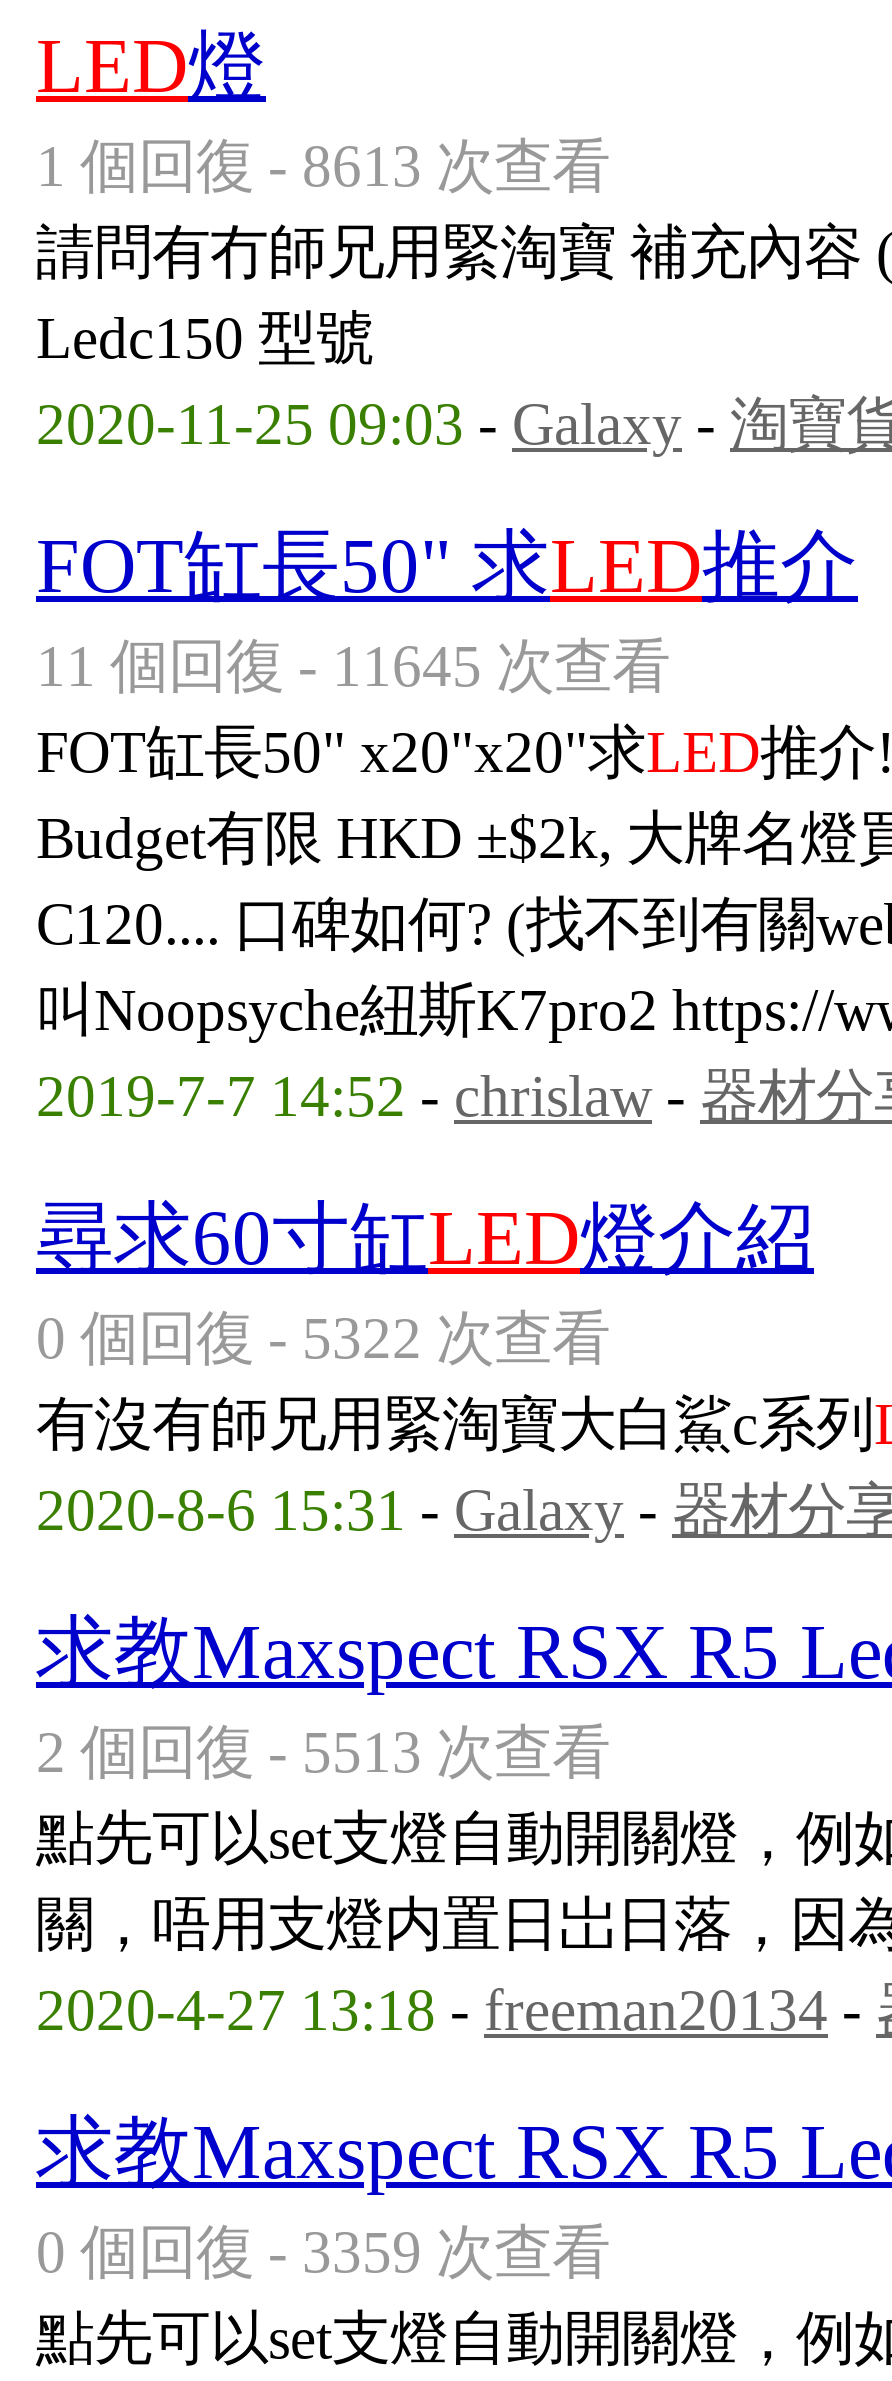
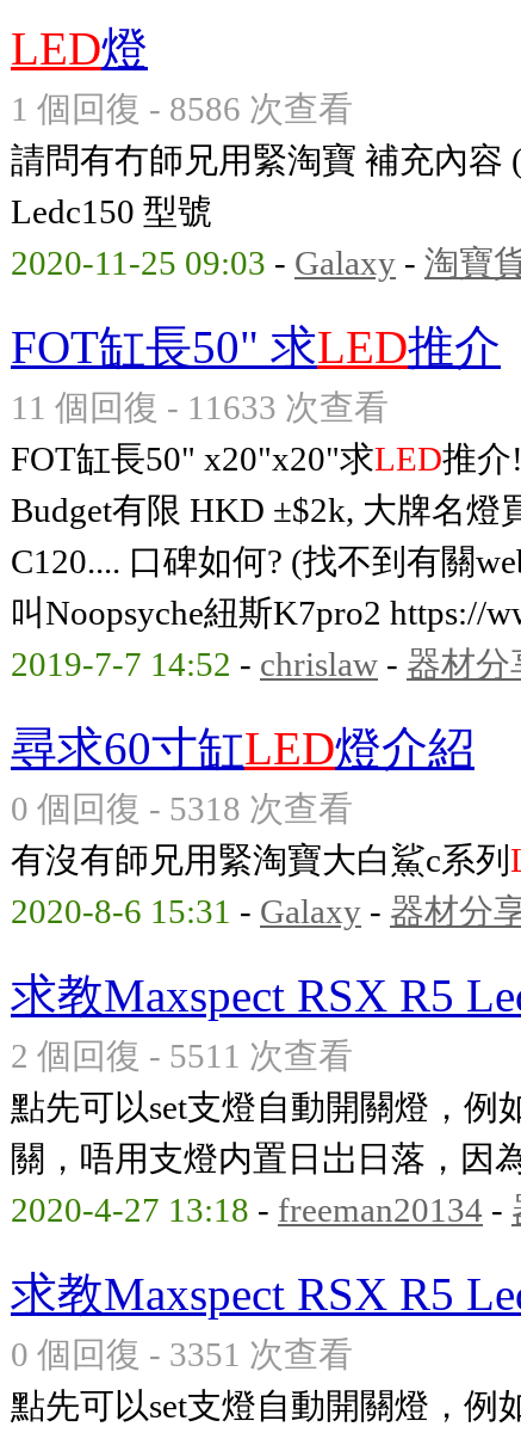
- 1 個回復 - 8613 次查看
+ 1 個回復 - 8586 次查看

- 11 個回復 - 11645 次查看
+ 11 個回復 - 11633 次查看

- 0 個回復 - 5322 次查看
+ 0 個回復 - 5318 次查看

- 2 個回復 - 5513 次查看
+ 2 個回復 - 5511 次查看

- 0 個回復 - 3359 次查看
+ 0 個回復 - 3351 次查看
